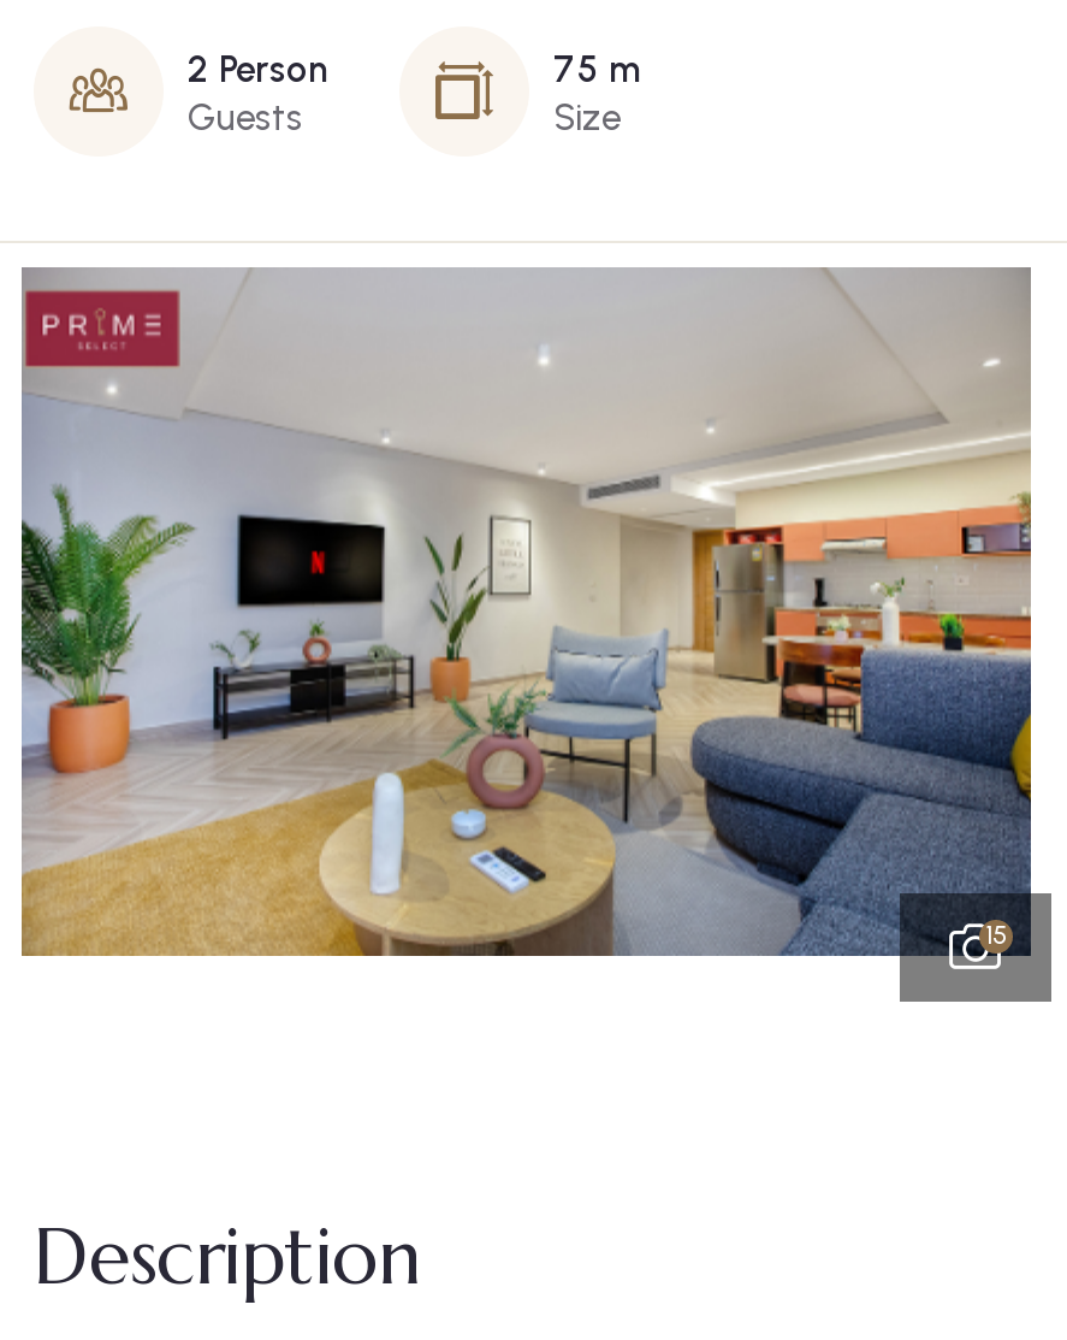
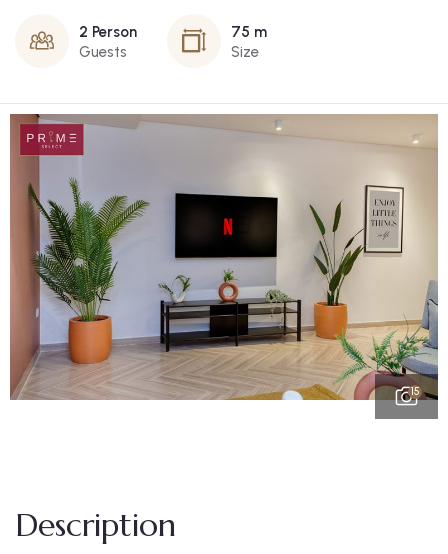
- [image]
+ [image]
